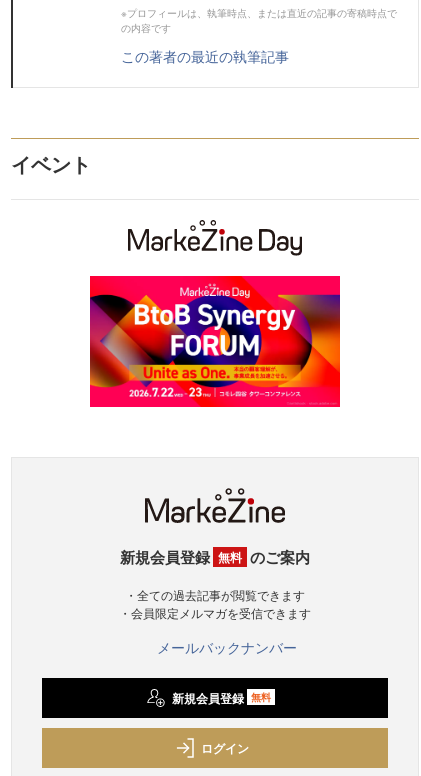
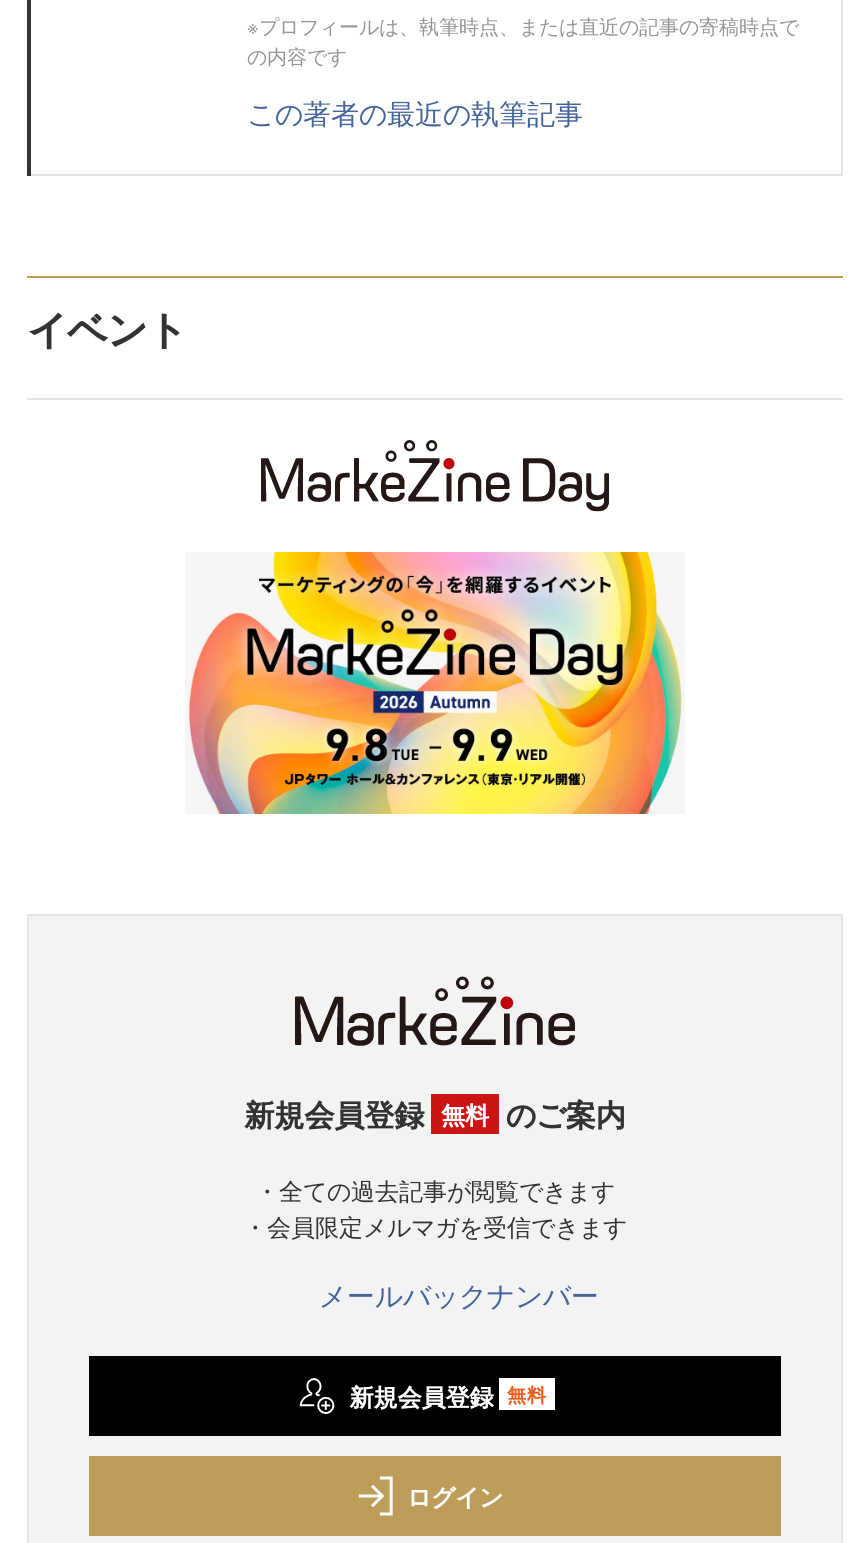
- [image]
+ [image]
